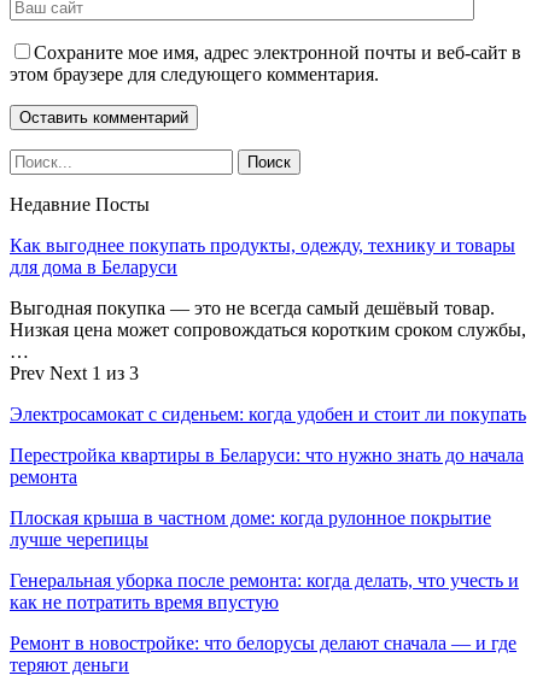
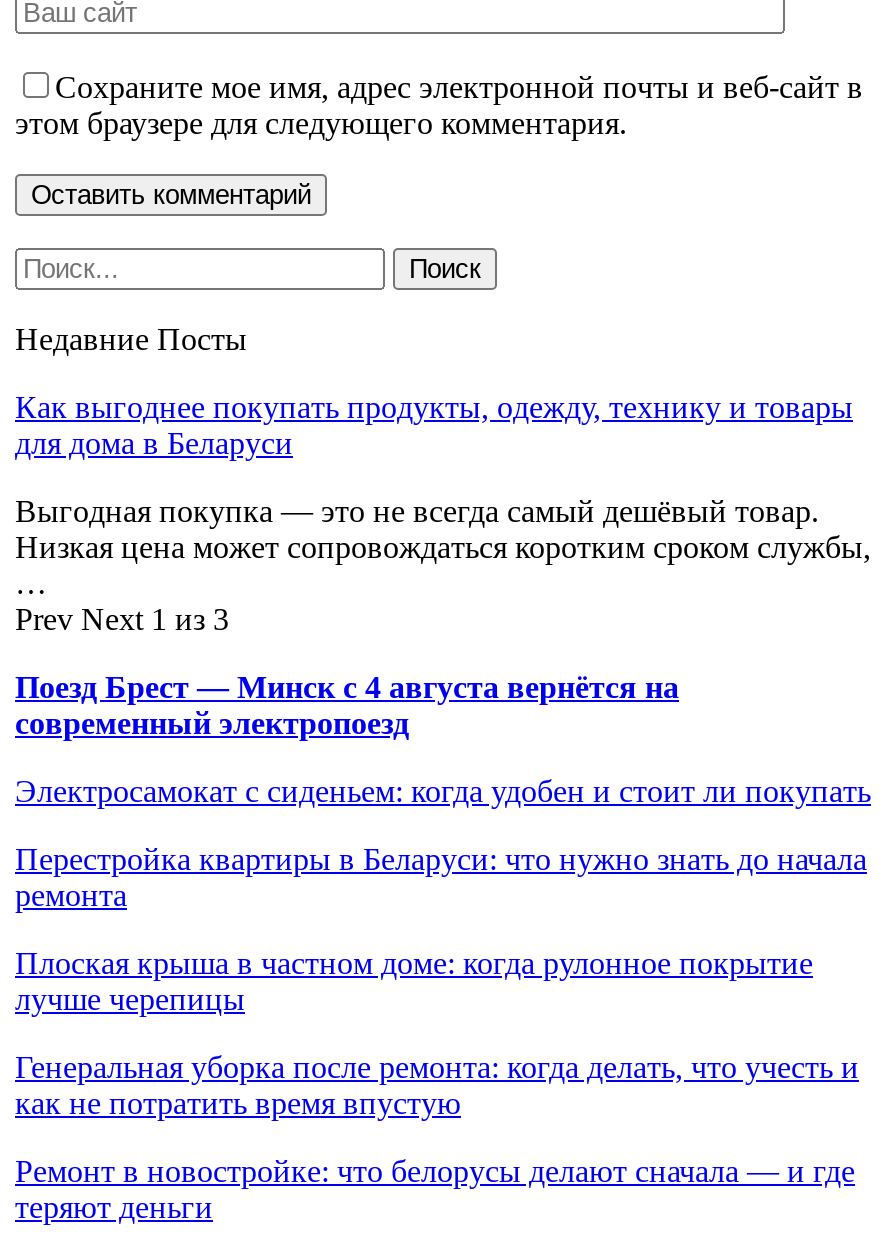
+ Поезд Брест — Минск с 4 августа вернётся на
+ современный электропоезд
